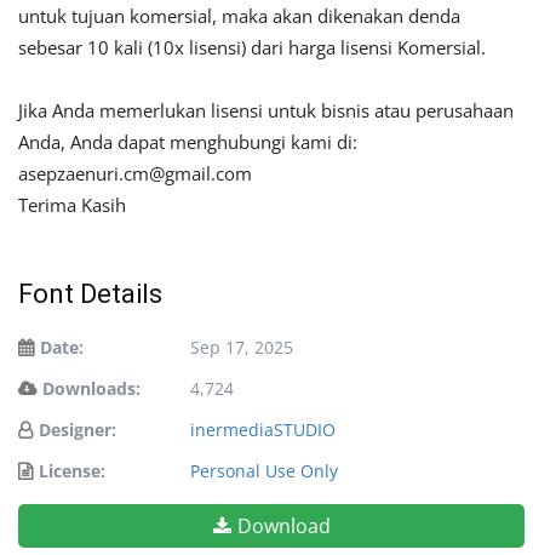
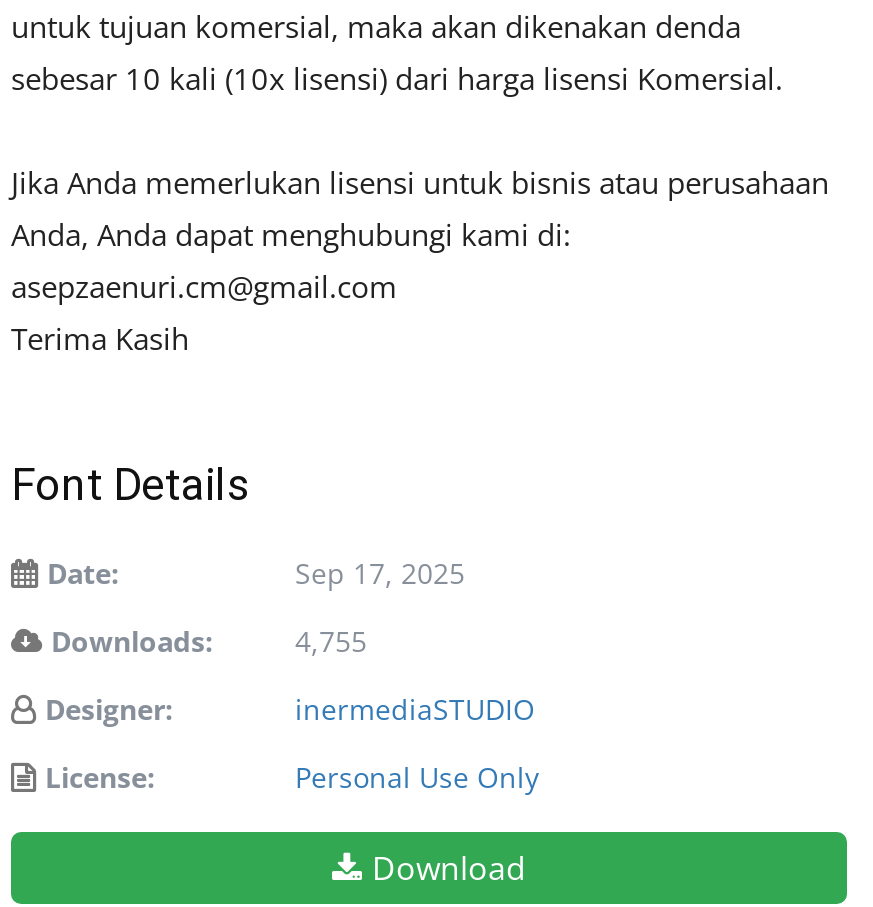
- 4,724
+ 4,755
